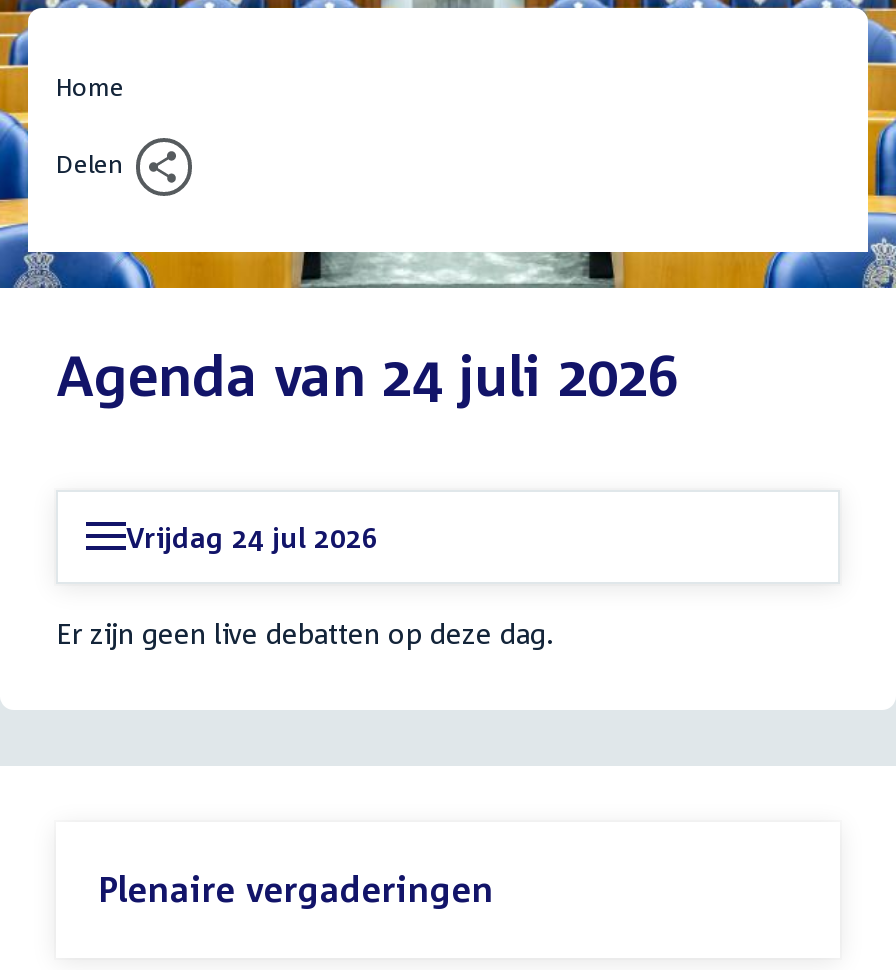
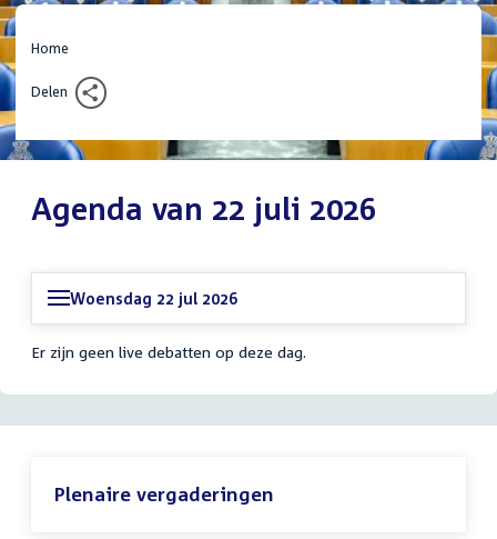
- Agenda van 24 juli 2026
+ Agenda van 22 juli 2026

- Vrijdag 24 jul 2026
+ Woensdag 22 jul 2026
